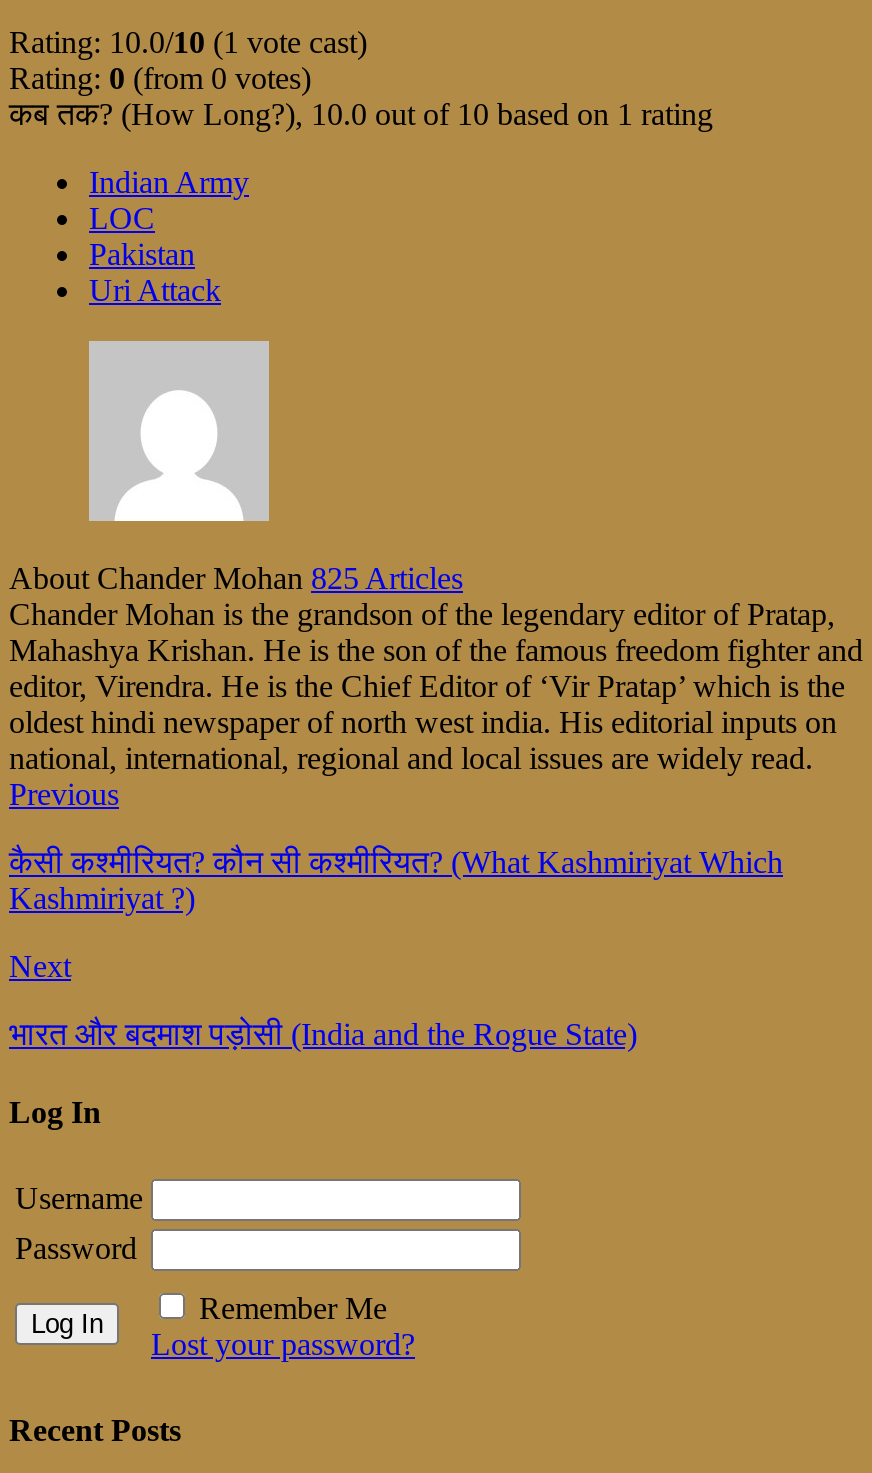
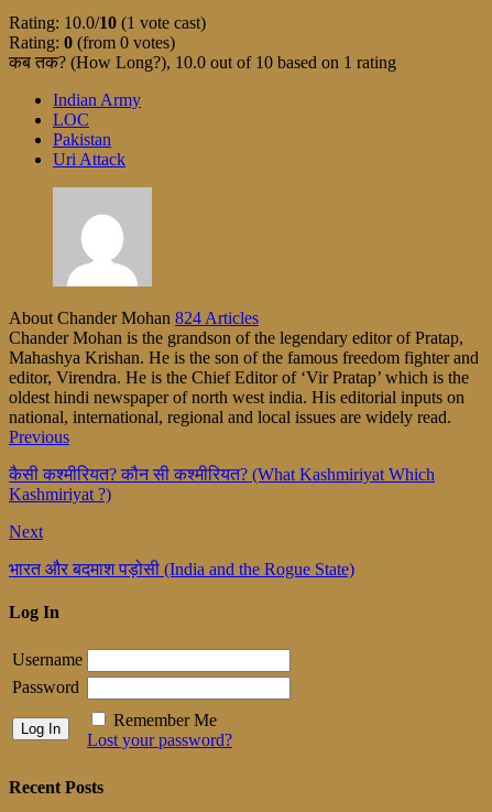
- About Chander Mohan 825 Articles
+ About Chander Mohan 824 Articles
